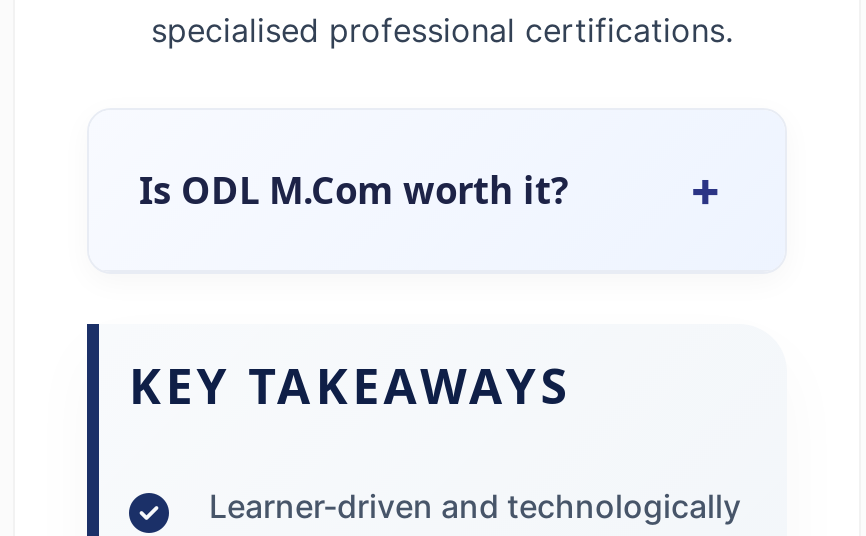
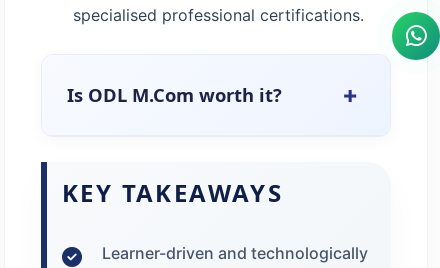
+ [image]
